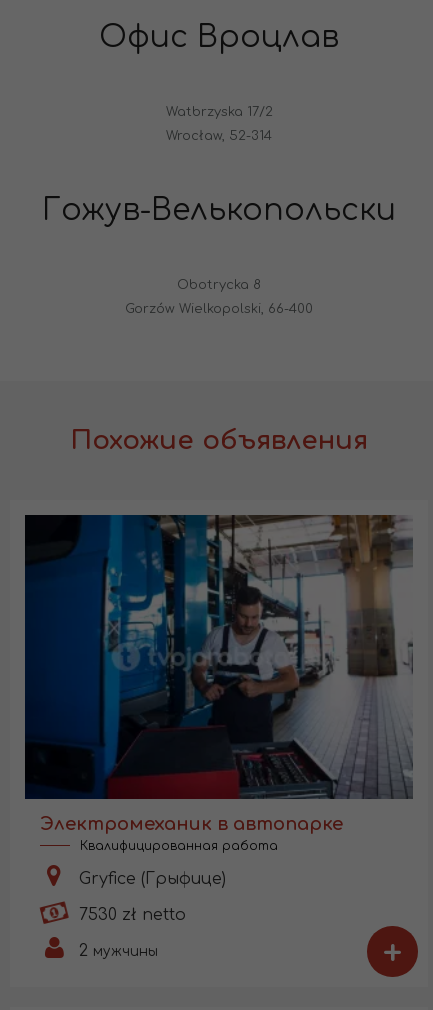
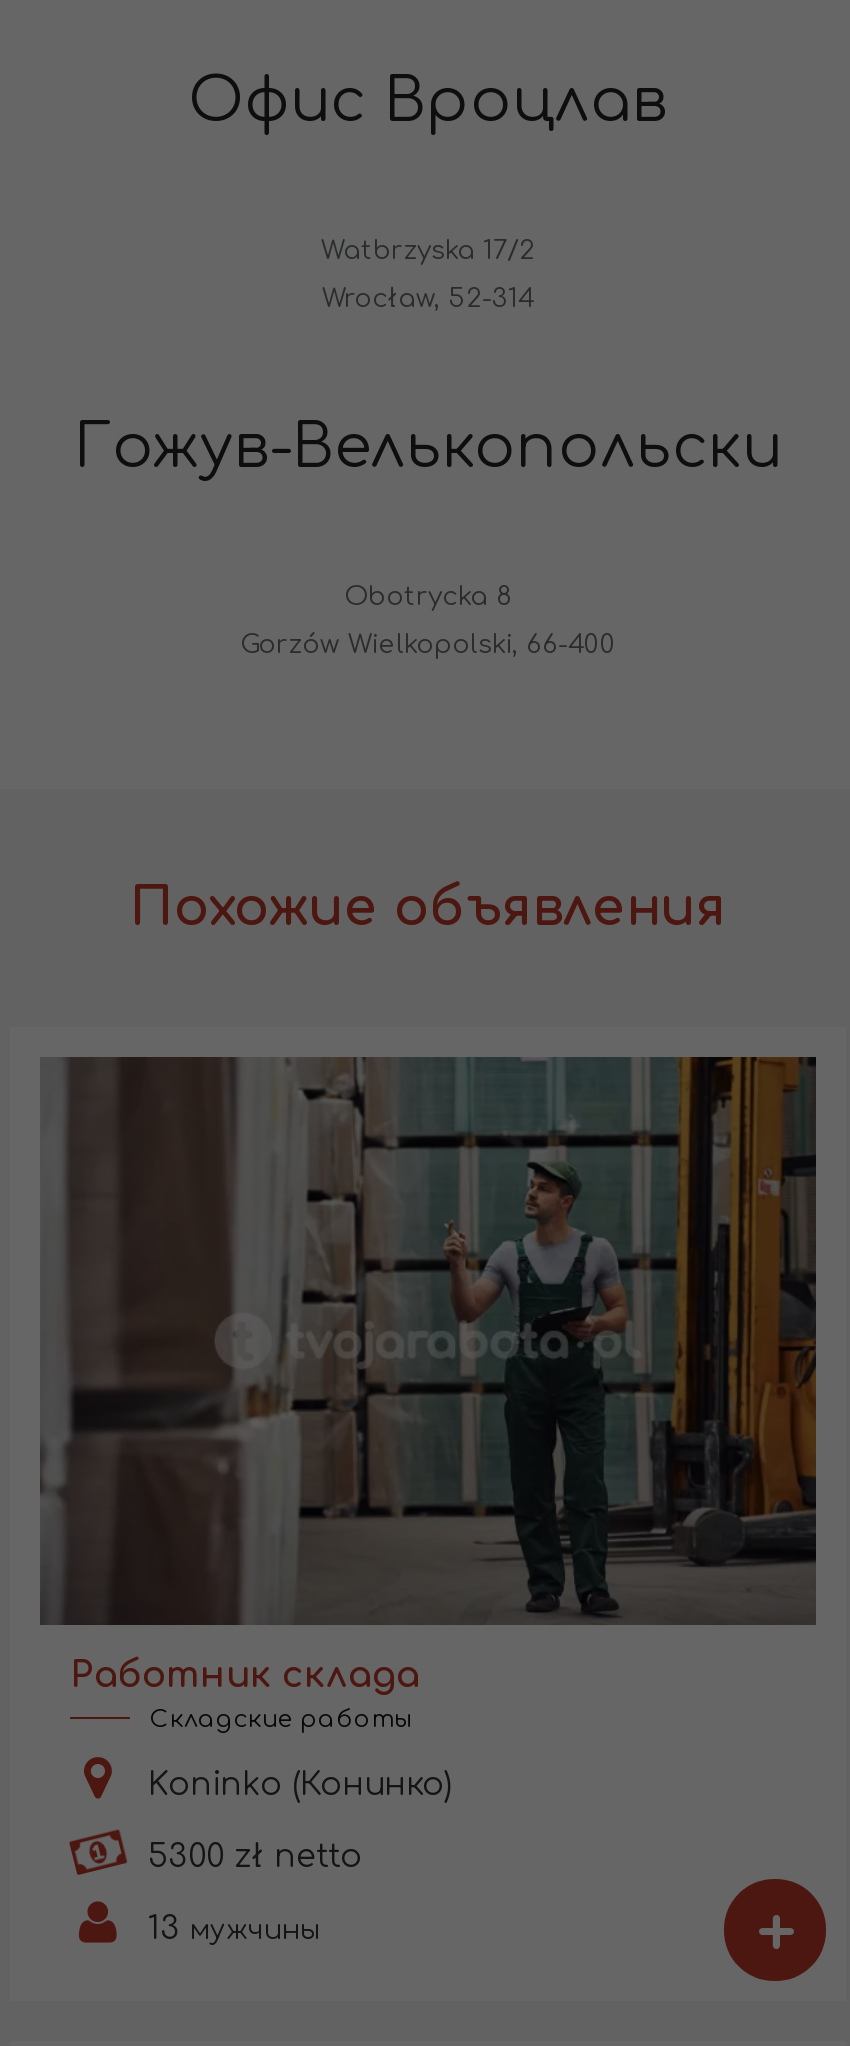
- [image]
- Электромеханик в автопарке
- Квалифицированная работа
+ [image]
+ Работник склада
+ Складские работы

- Gryfice (Грыфице)
+ Koninko (Конинко)

- 7530 zł netto
+ 5300 zł netto

- 2 мужчины
+ 13 мужчины
